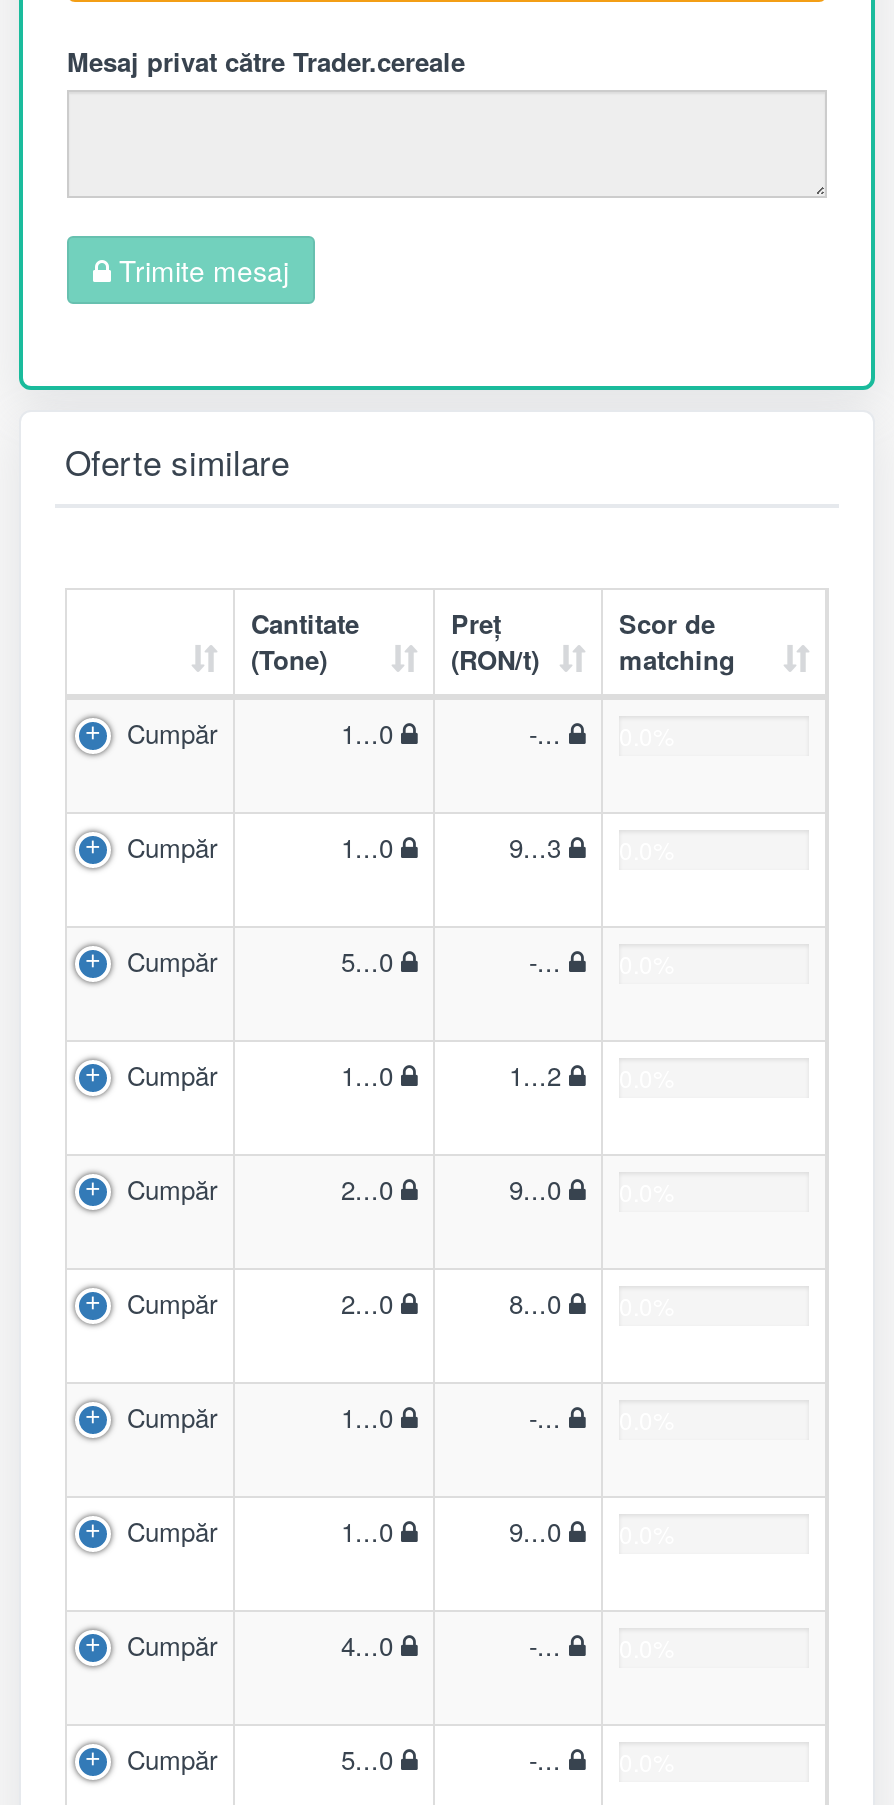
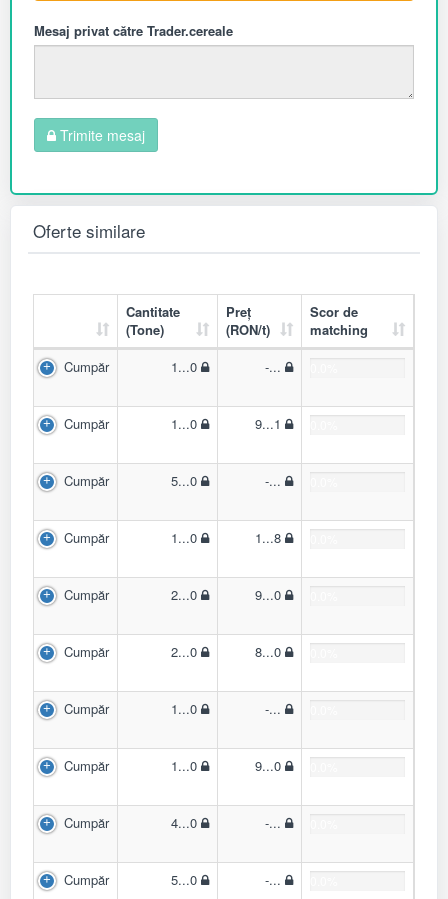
- 9...3
+ 9...1

- 1...2
+ 1...8
